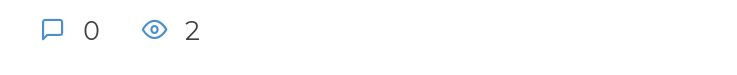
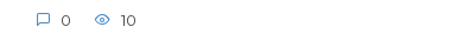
- 2
+ 10
